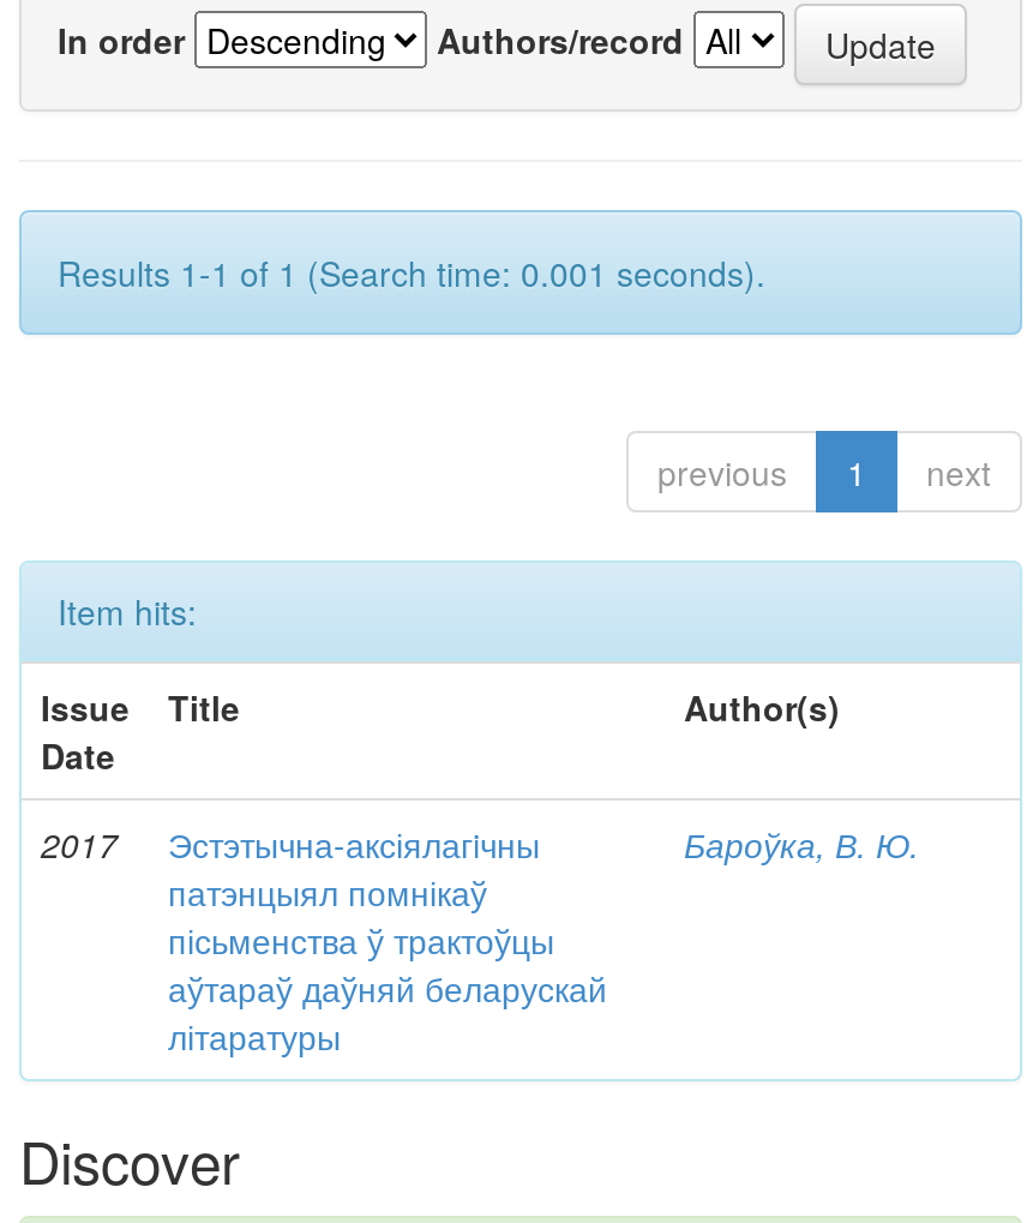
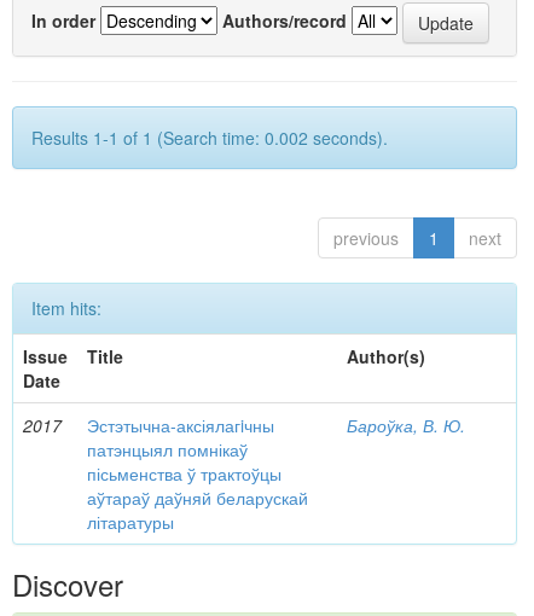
- Results 1-1 of 1 (Search time: 0.001 seconds).
+ Results 1-1 of 1 (Search time: 0.002 seconds).
